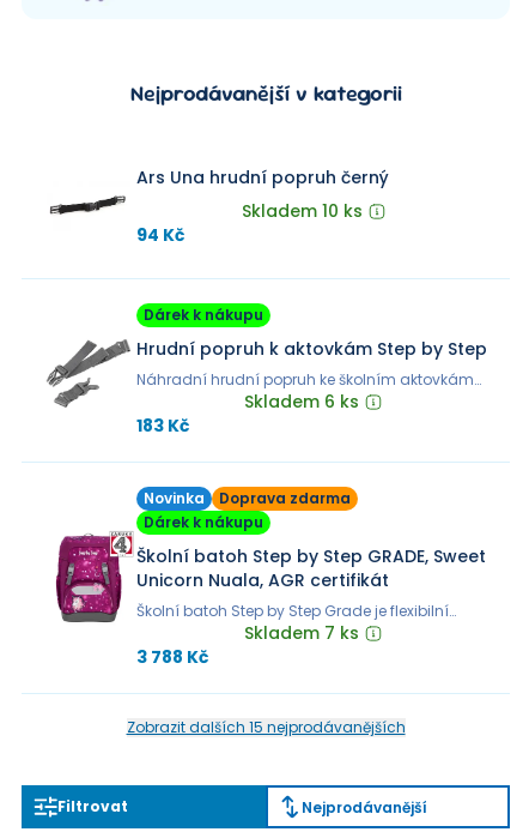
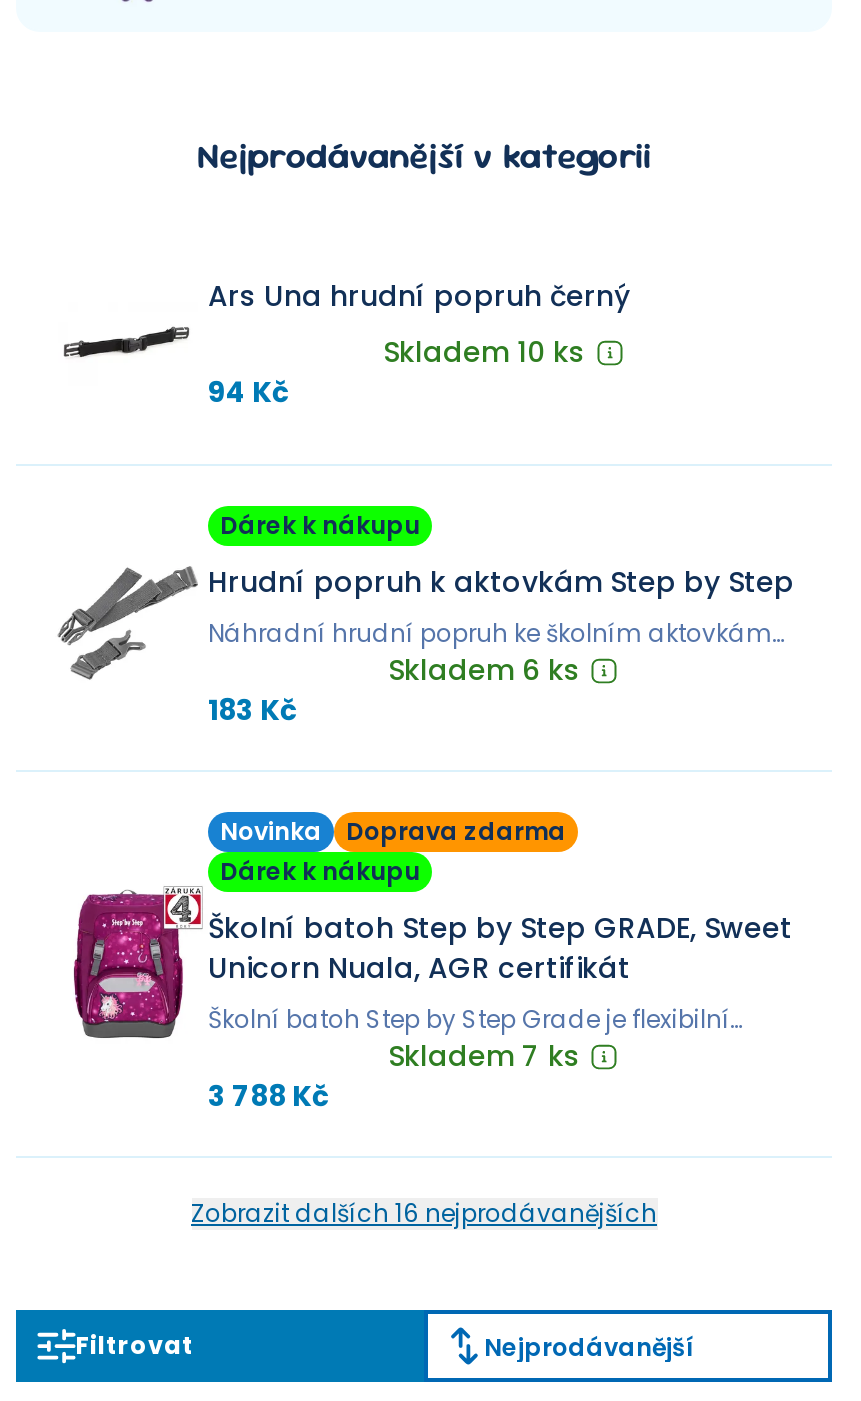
- Zobrazit dalších 15 nejprodávanějších
+ Zobrazit dalších 16 nejprodávanějších
